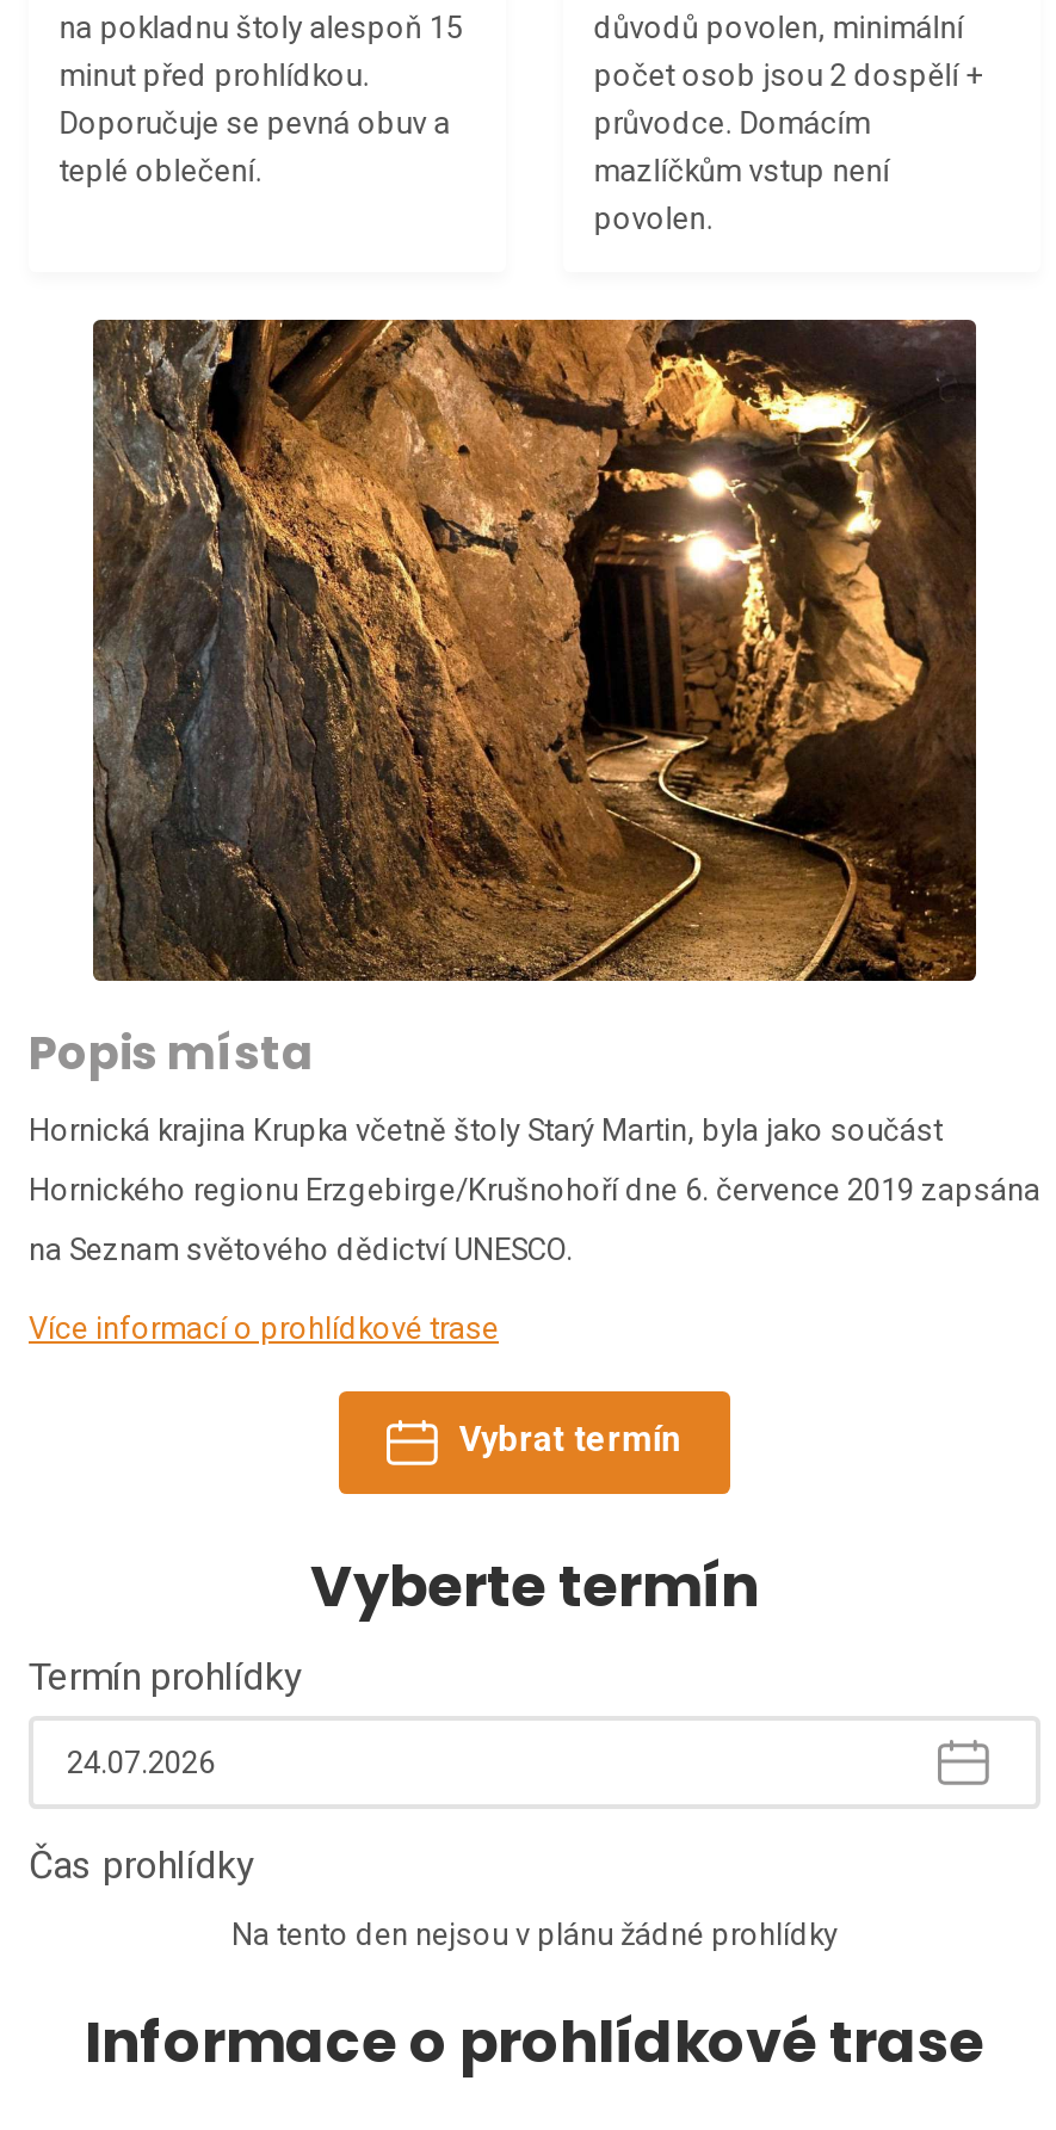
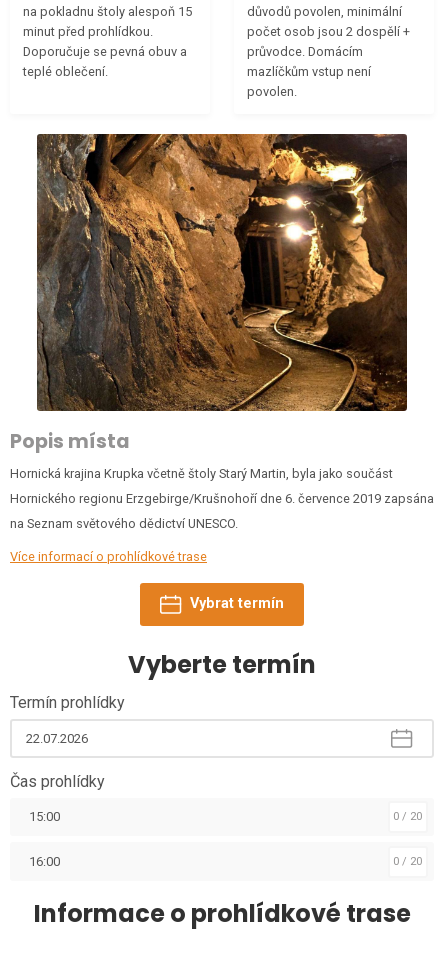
- Na tento den nejsou v plánu žádné prohlídky
+ 15:00
+ 0 / 20
+ 16:00
+ 0 / 20
